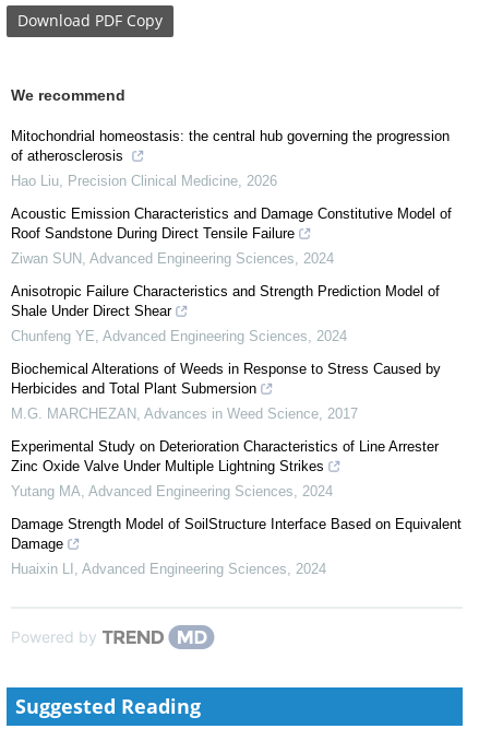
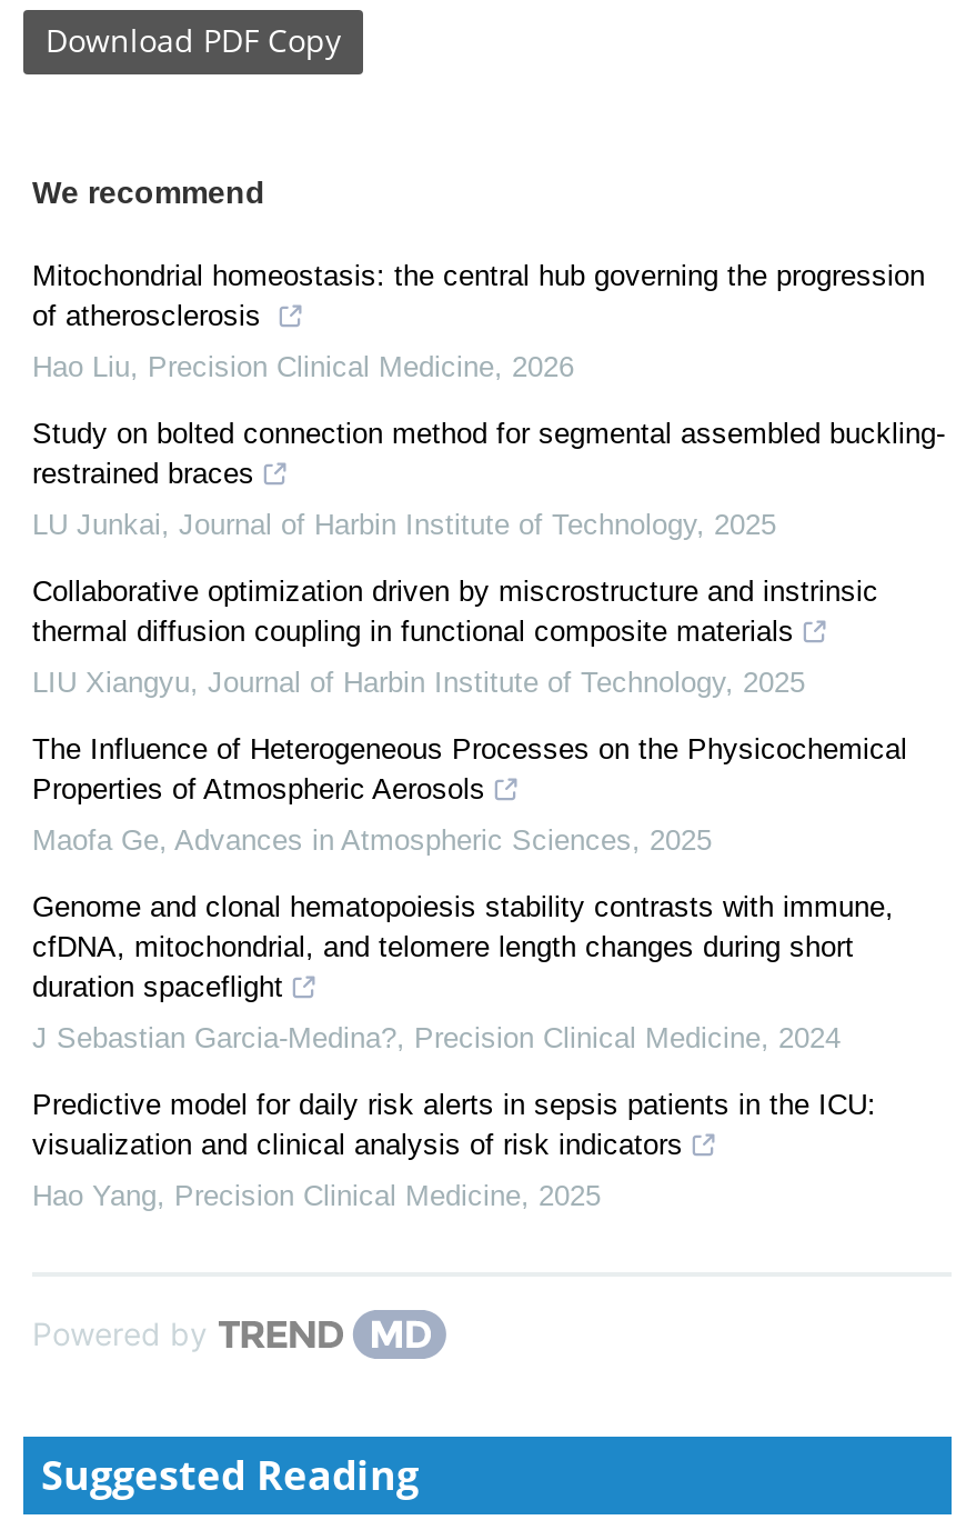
- Acoustic Emission Characteristics and Damage Constitutive Model of
- Roof Sandstone During Direct Tensile Failure
+ Study on bolted connection method for segmental assembled buckling-
+ restrained braces

- Ziwan SUN, Advanced Engineering Sciences, 2024
+ LU Junkai, Journal of Harbin Institute of Technology, 2025

- Anisotropic Failure Characteristics and Strength Prediction Model of
- Shale Under Direct Shear
+ Collaborative optimization driven by miscrostructure and instrinsic
+ thermal diffusion coupling in functional composite materials

- Chunfeng YE, Advanced Engineering Sciences, 2024
+ LIU Xiangyu, Journal of Harbin Institute of Technology, 2025

- Biochemical Alterations of Weeds in Response to Stress Caused by
- Herbicides and Total Plant Submersion
+ The Influence of Heterogeneous Processes on the Physicochemical
+ Properties of Atmospheric Aerosols

- M.G. MARCHEZAN, Advances in Weed Science, 2017
+ Maofa Ge, Advances in Atmospheric Sciences, 2025

- Experimental Study on Deterioration Characteristics of Line Arrester
- Zinc Oxide Valve Under Multiple Lightning Strikes
+ Genome and clonal hematopoiesis stability contrasts with immune,
+ cfDNA, mitochondrial, and telomere length changes during short
+ duration spaceflight

- Yutang MA, Advanced Engineering Sciences, 2024
+ J Sebastian Garcia-Medina?, Precision Clinical Medicine, 2024

- Damage Strength Model of SoilStructure Interface Based on Equivalent
- Damage
+ Predictive model for daily risk alerts in sepsis patients in the ICU:
+ visualization and clinical analysis of risk indicators

- Huaixin LI, Advanced Engineering Sciences, 2024
+ Hao Yang, Precision Clinical Medicine, 2025
